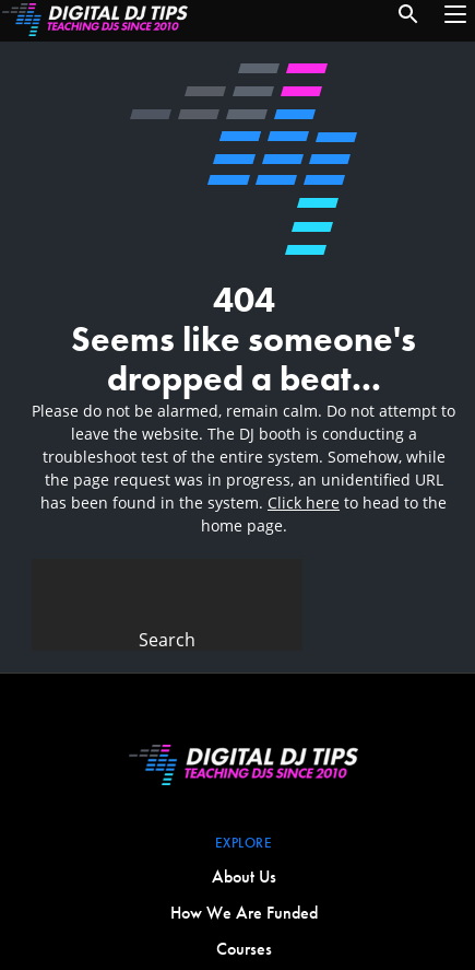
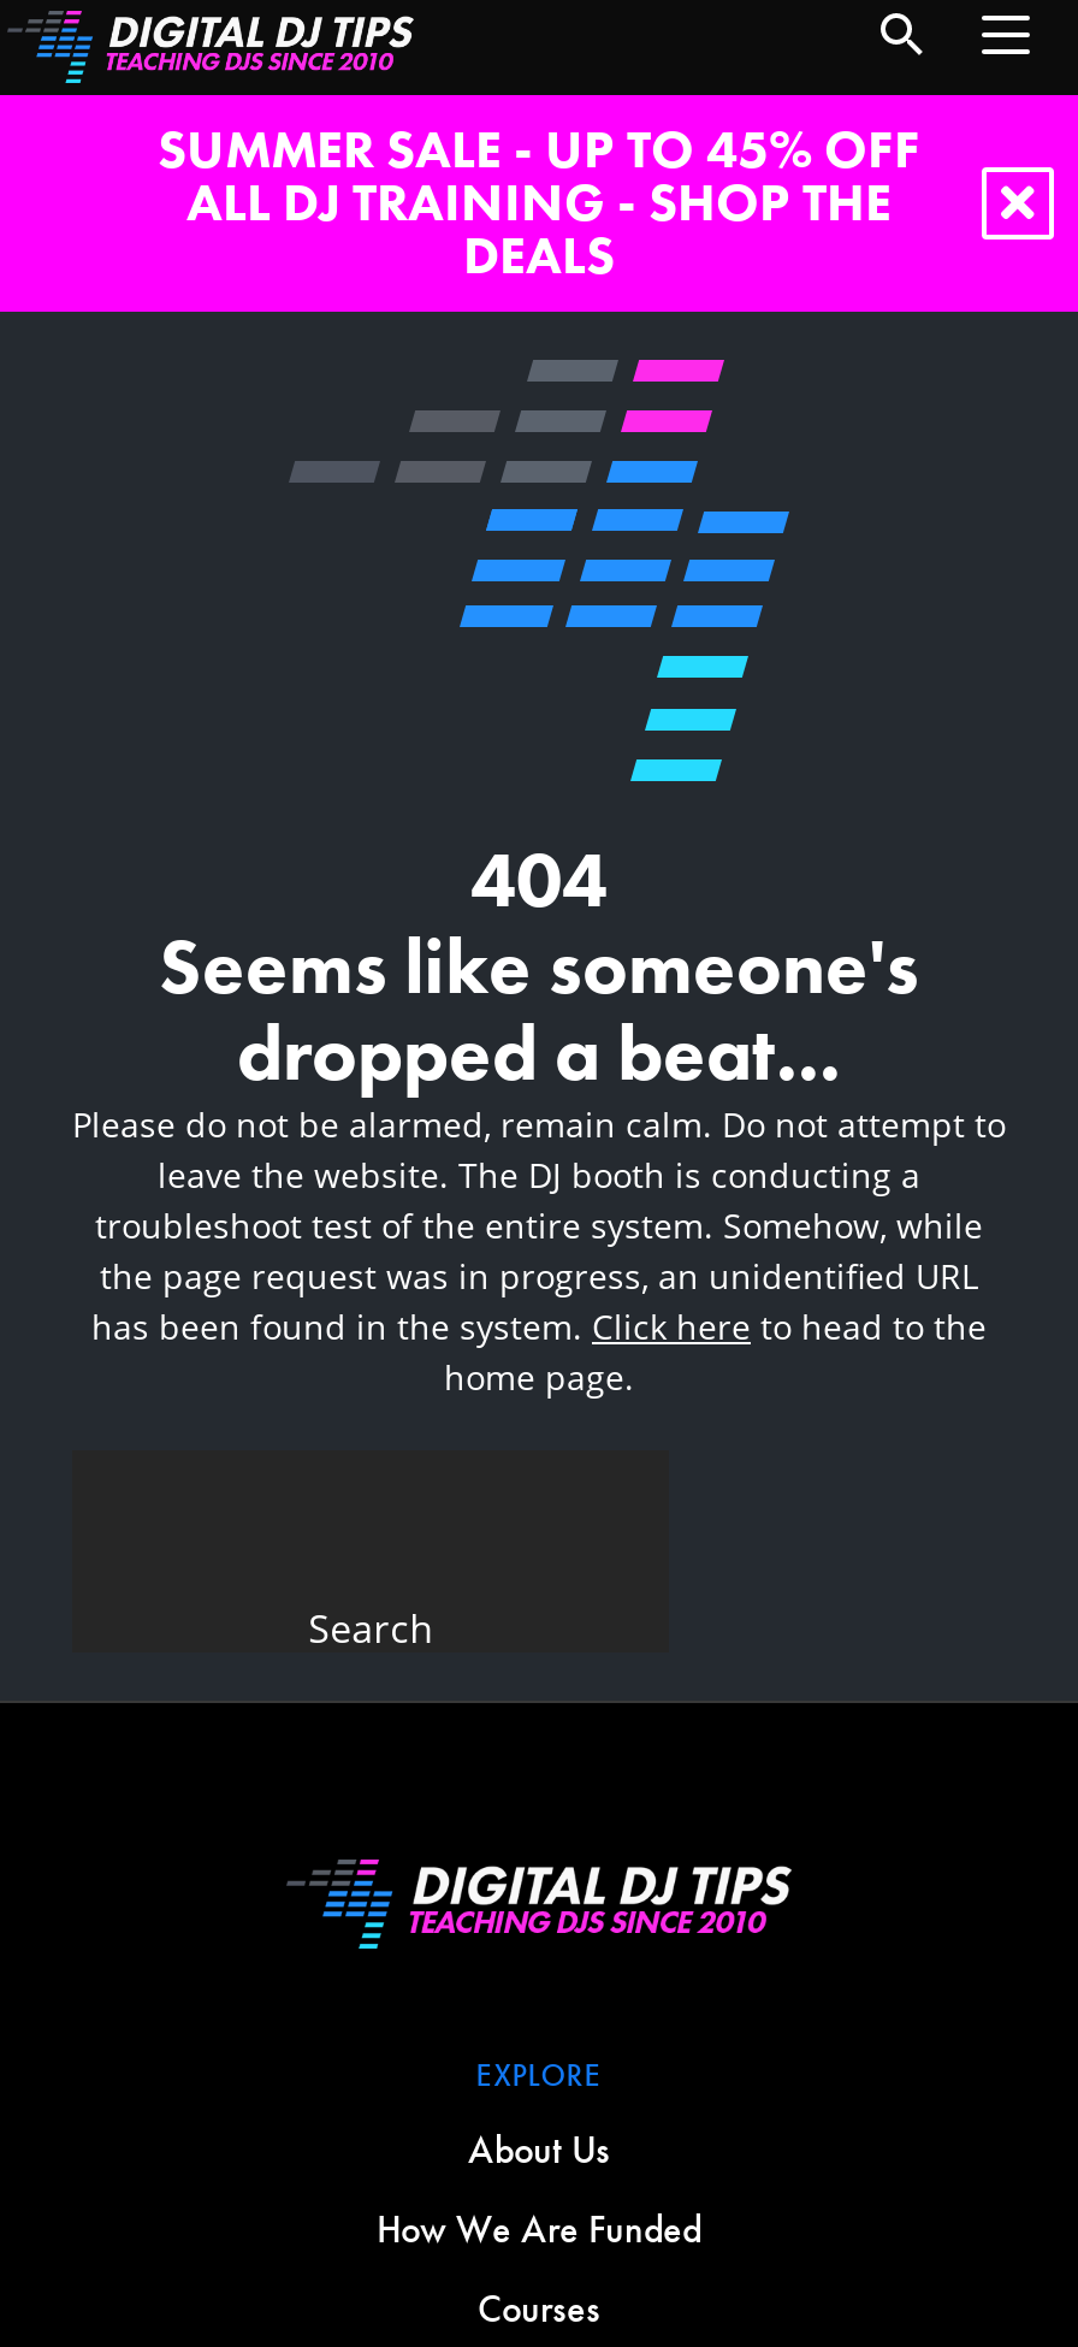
+ SUMMER SALE - UP TO 45% OFF
+ ALL DJ TRAINING - SHOP THE
+ DEALS
